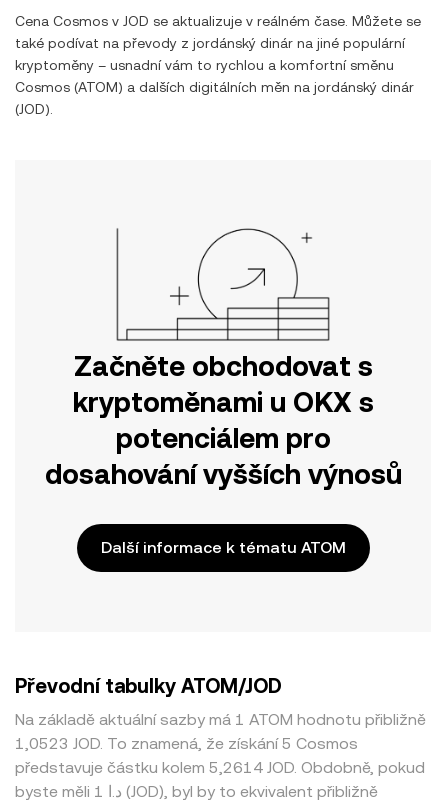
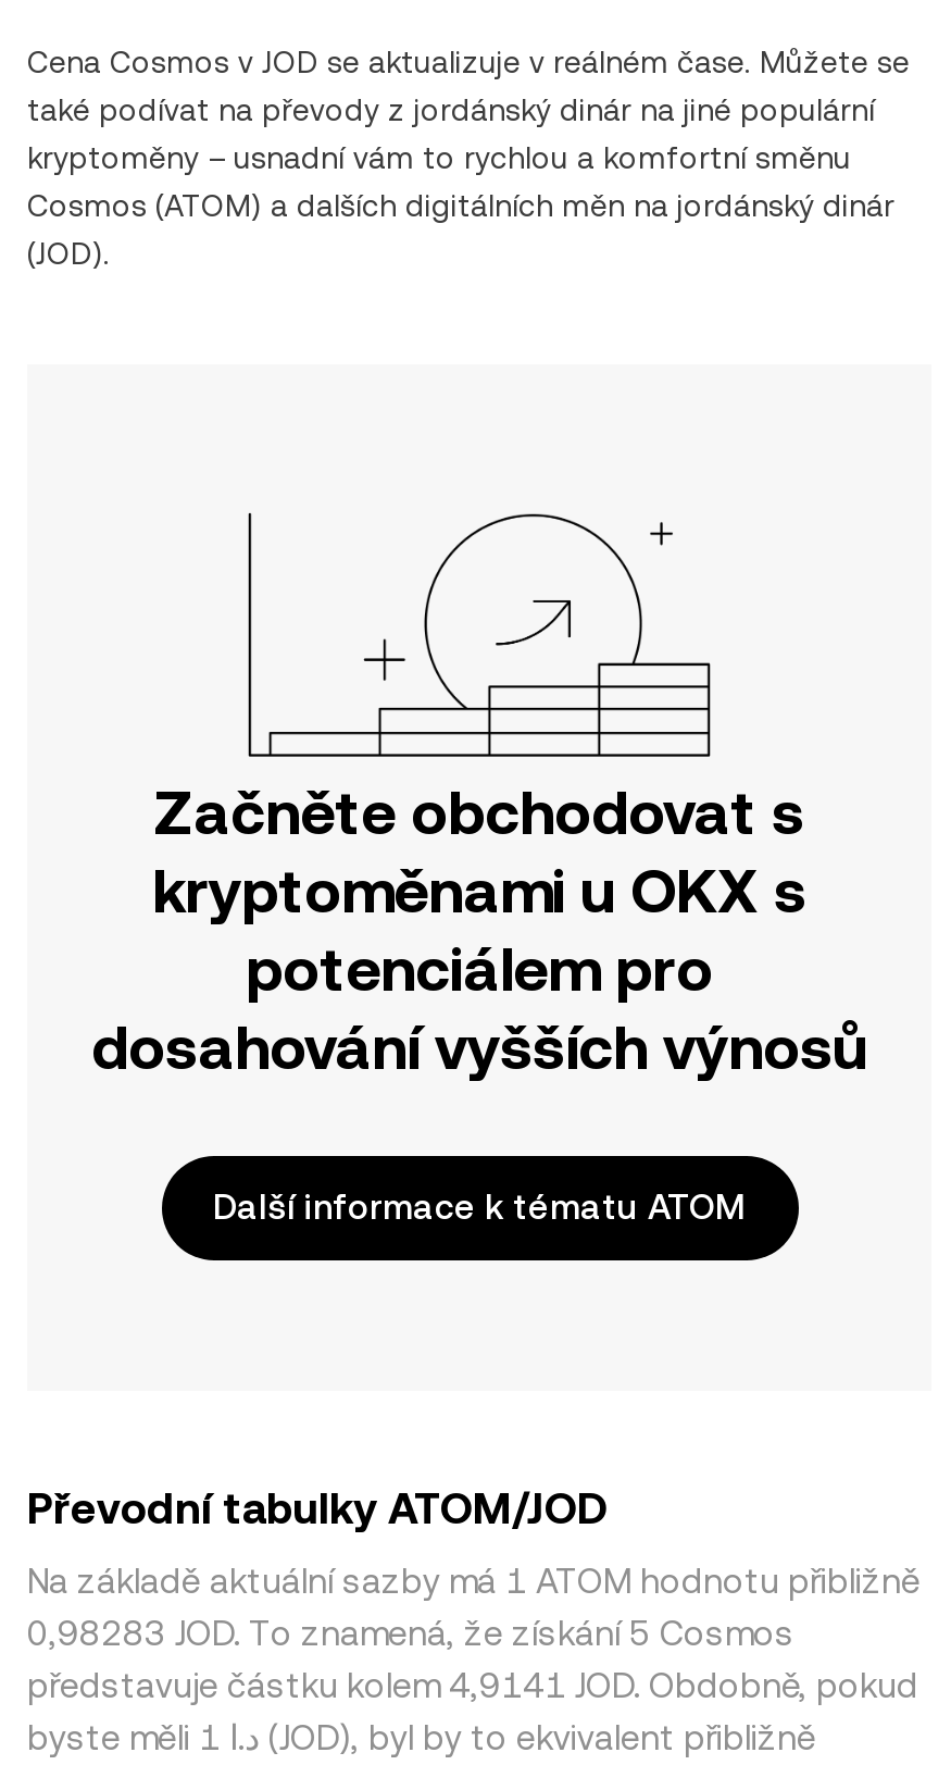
- 1,0523 JOD. To znamená, že získání 5 Cosmos
+ 0,98283 JOD. To znamená, že získání 5 Cosmos

- představuje částku kolem 5,2614 JOD. Obdobně, pokud
+ představuje částku kolem 4,9141 JOD. Obdobně, pokud
